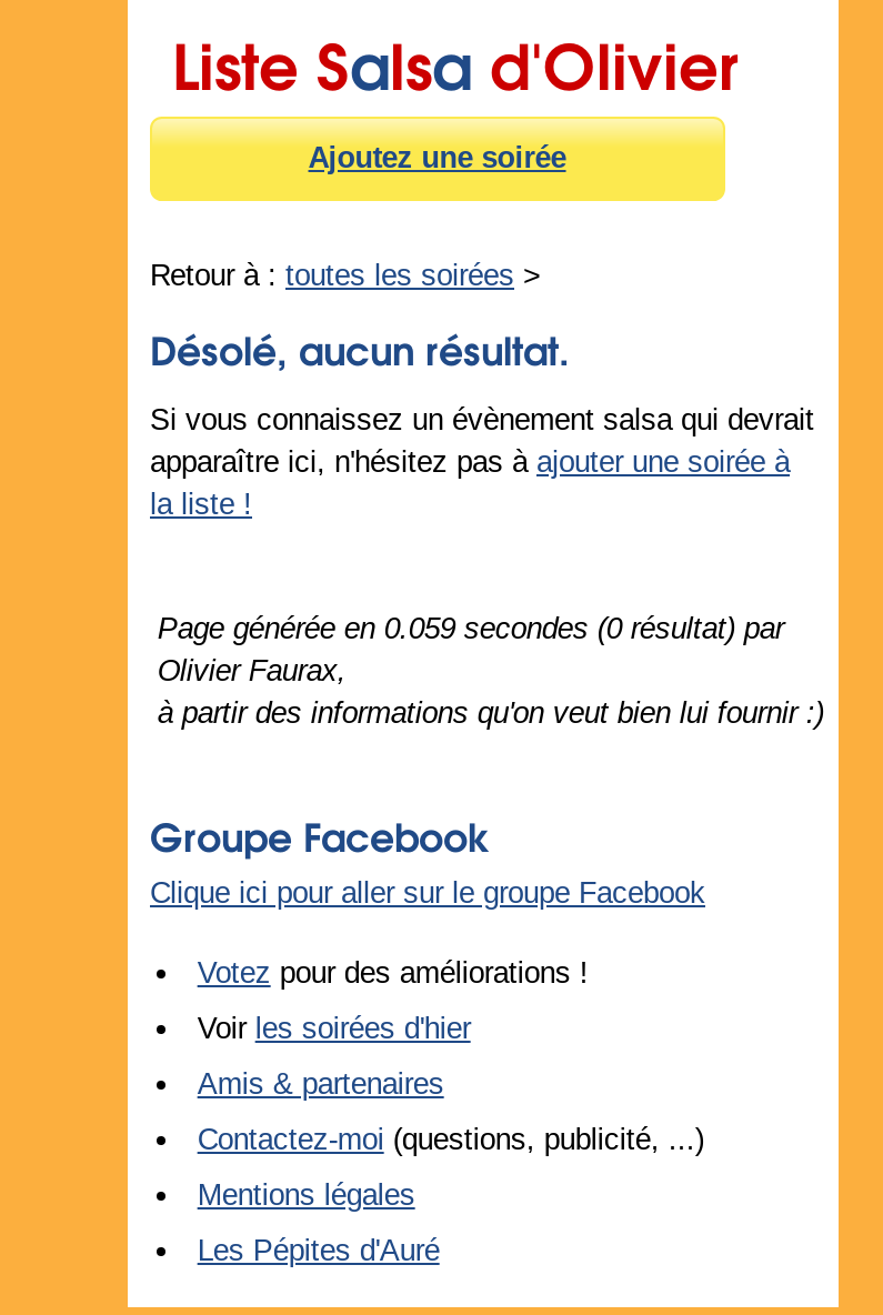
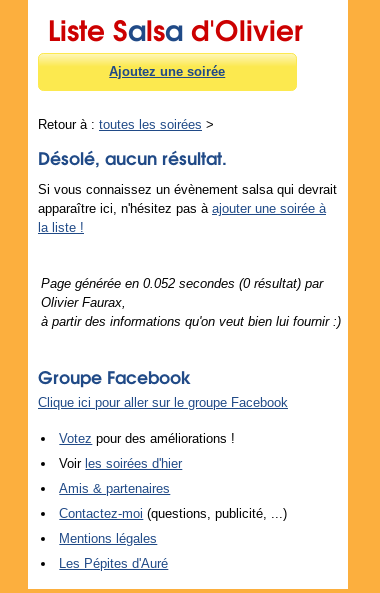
- Page générée en 0.059 secondes (0 résultat) par
+ Page générée en 0.052 secondes (0 résultat) par
